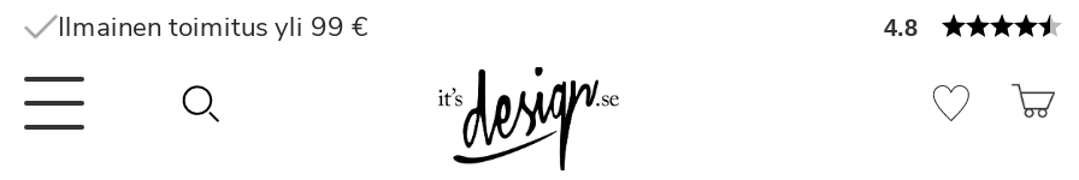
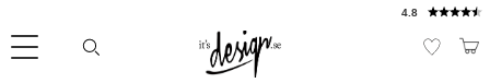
- Ilmainen toimitus yli 99 €
